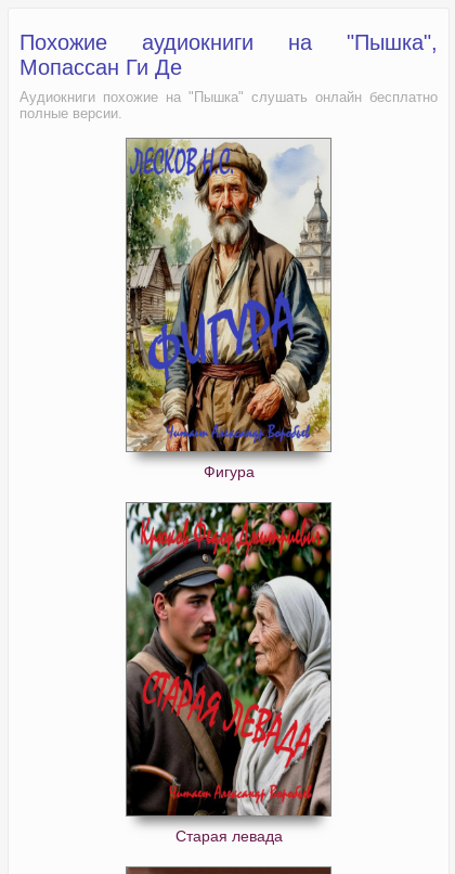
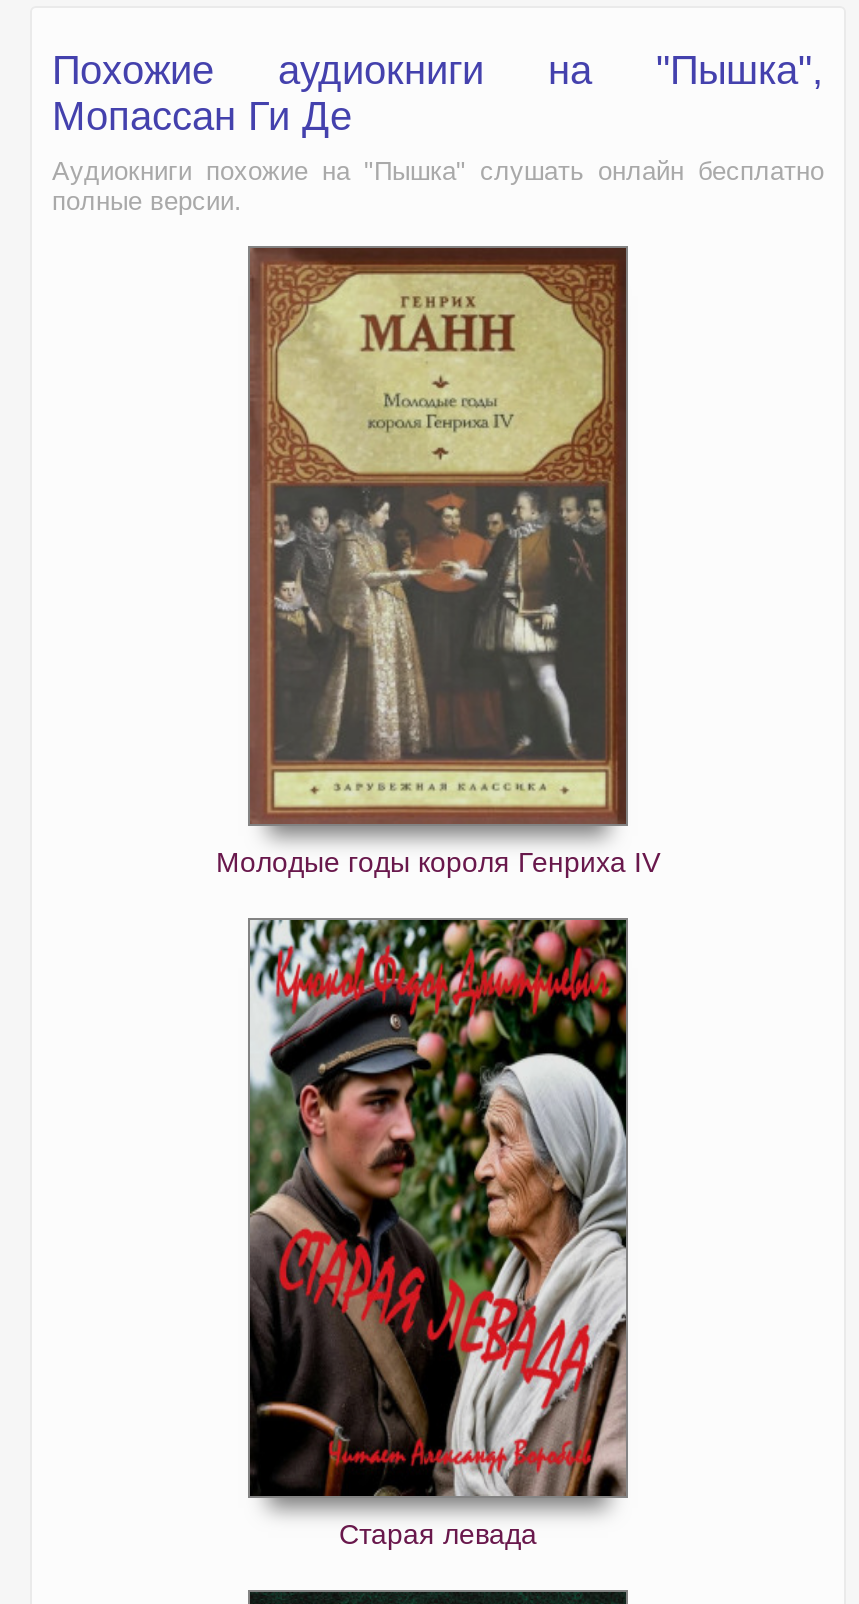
- [image]
- Фигура
+ [image]
+ Молодые годы короля Генриха IV
